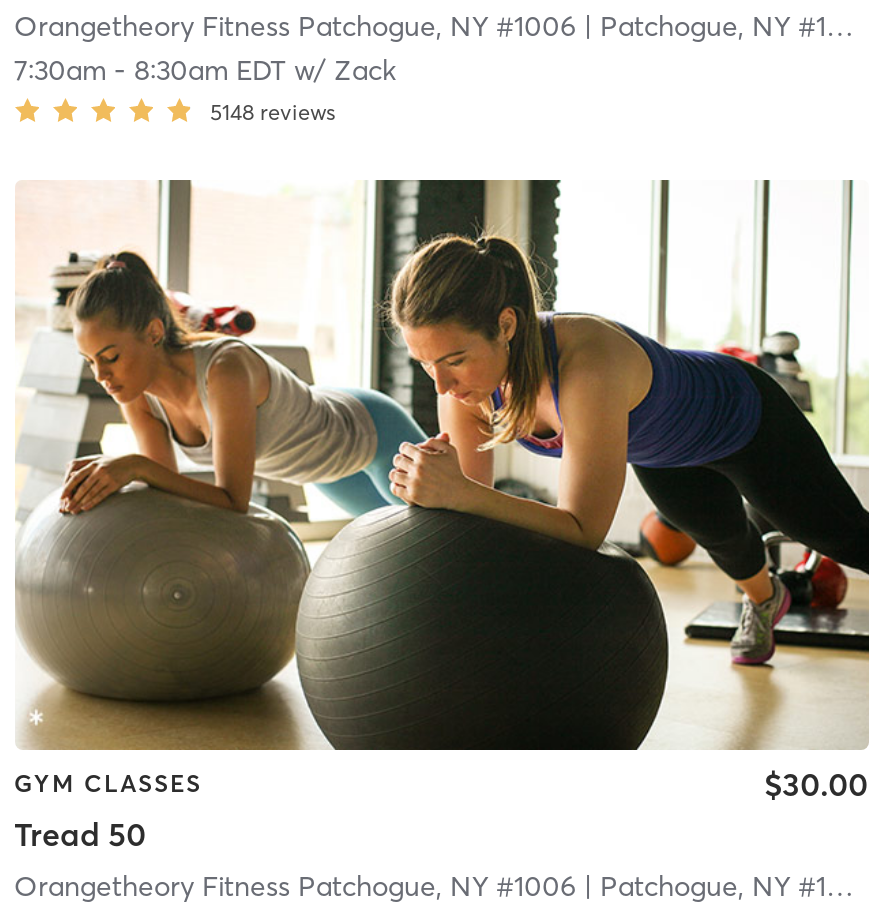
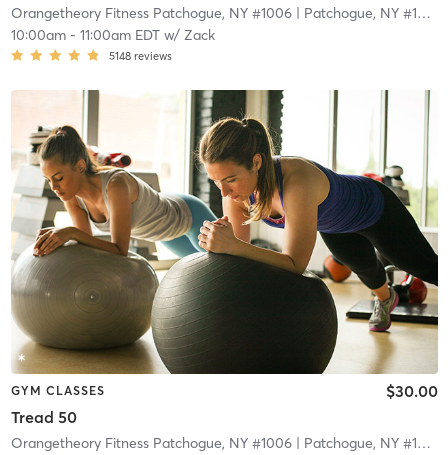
- 7:30am - 8:30am EDT w/ Zack
+ 10:00am - 11:00am EDT w/ Zack
